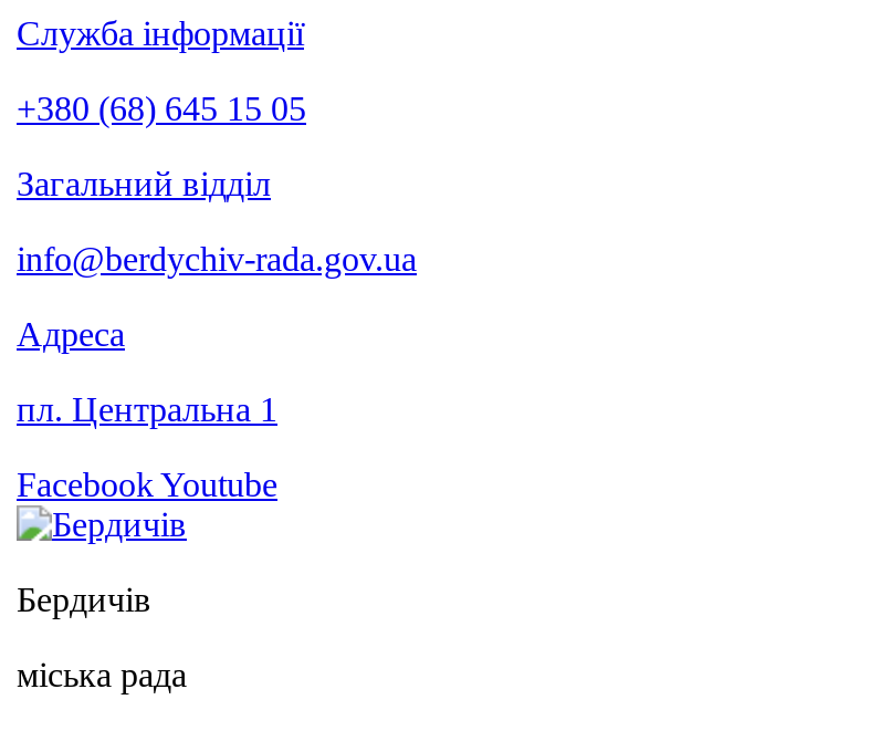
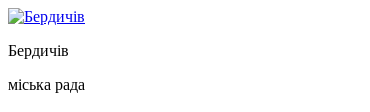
- Служба інформації
- +380 (68) 645 15 05
- Загальний відділ
- info@berdychiv-rada.gov.ua
- Адреса
- пл. Центральна 1
- Facebook Youtube
